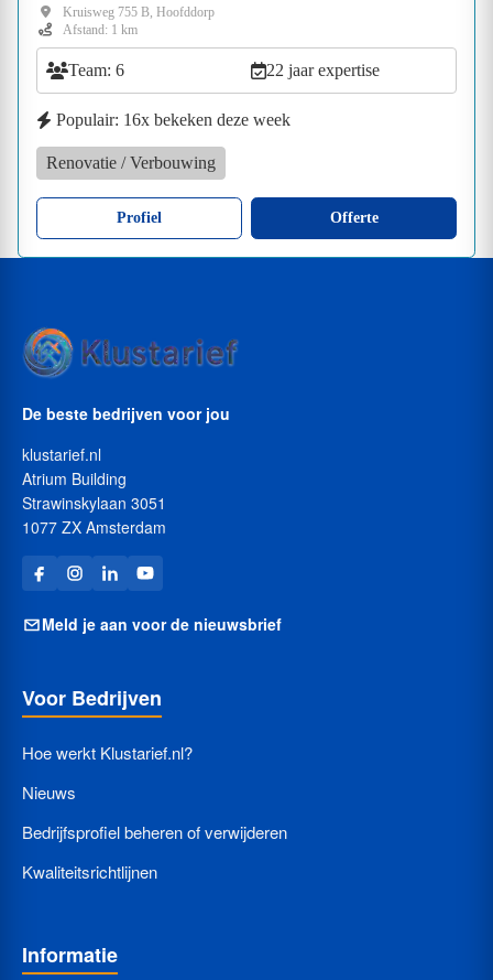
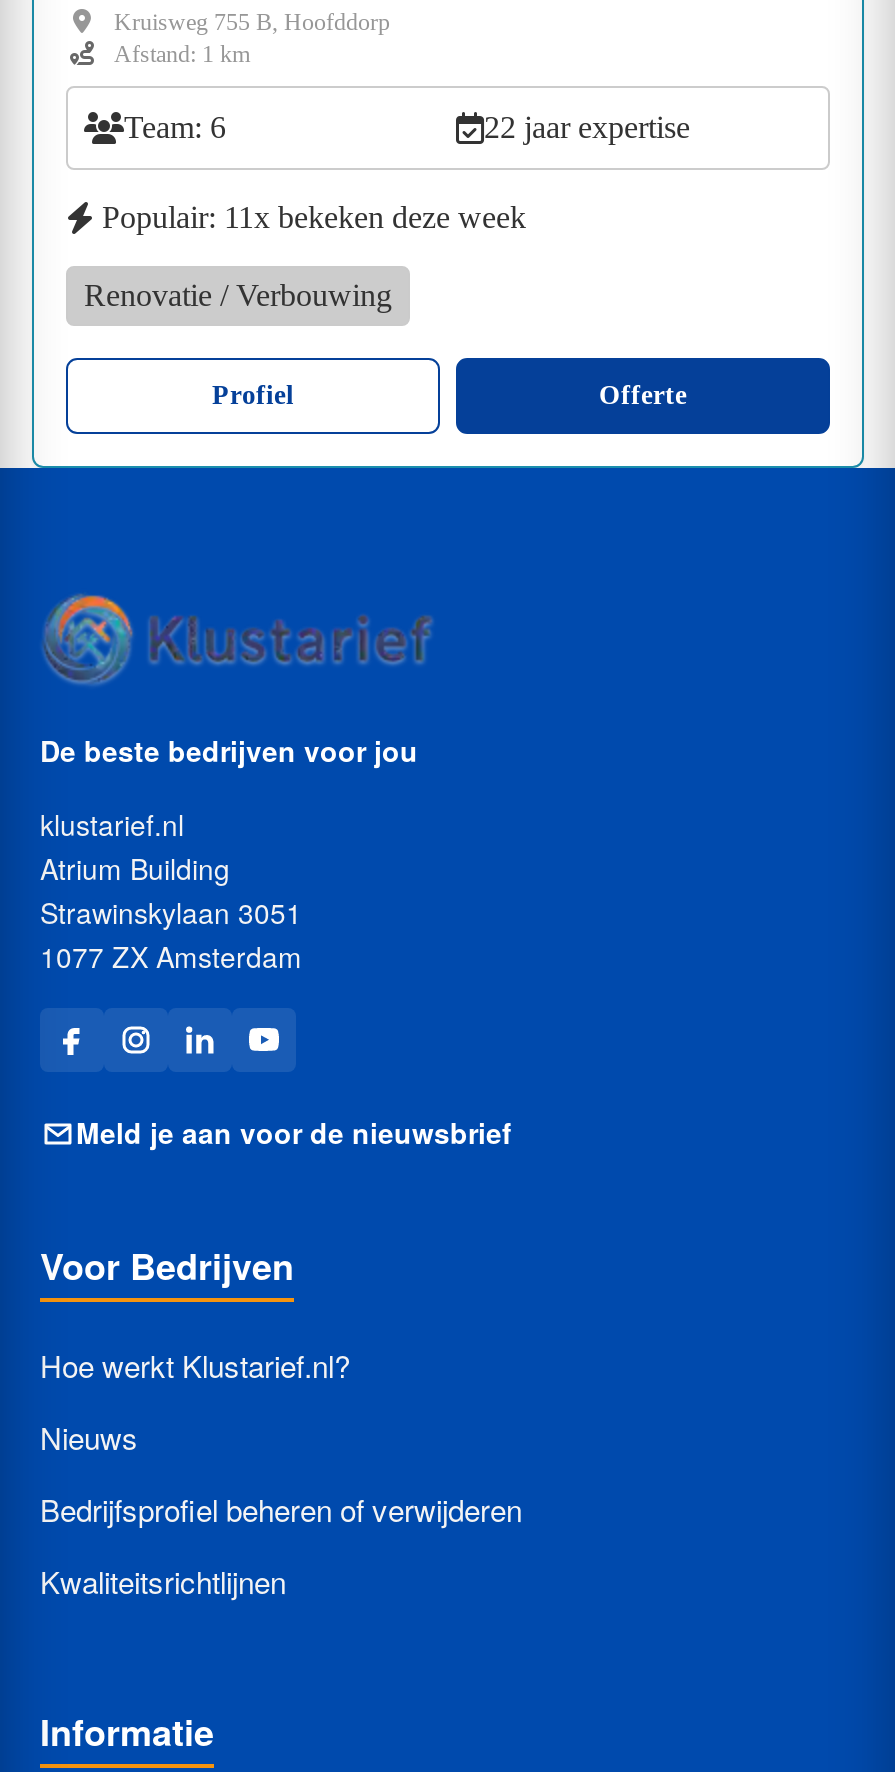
- Populair: 16x bekeken deze week
+ Populair: 11x bekeken deze week
